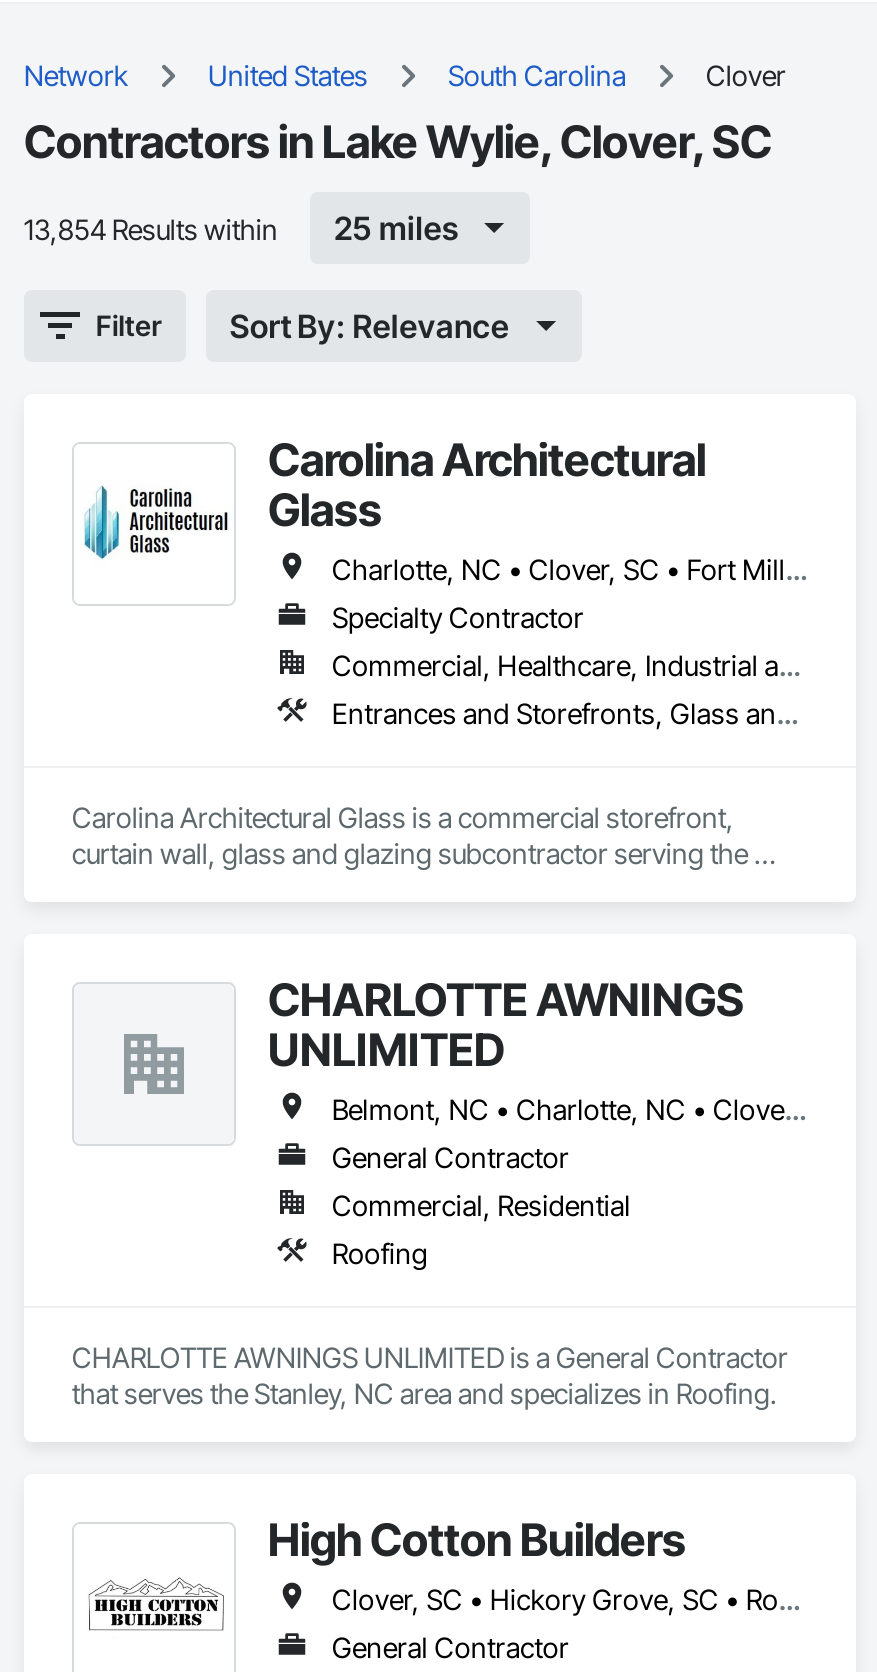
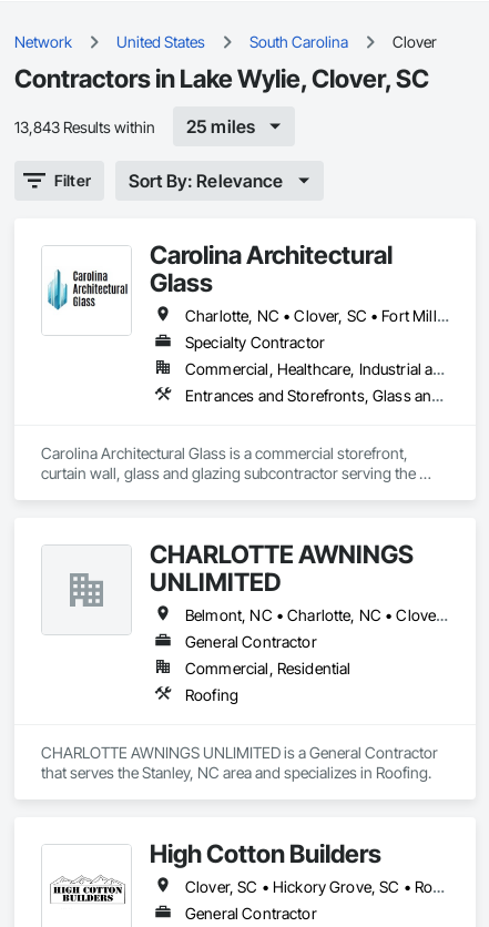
- 13,854 Results within
+ 13,843 Results within
